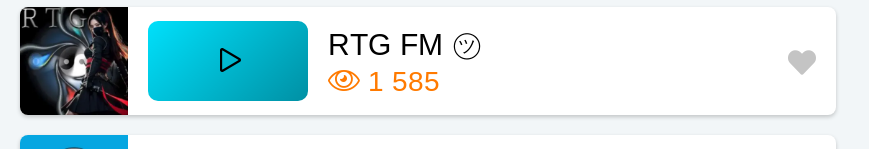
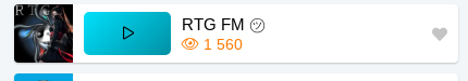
- 1 585
+ 1 560
